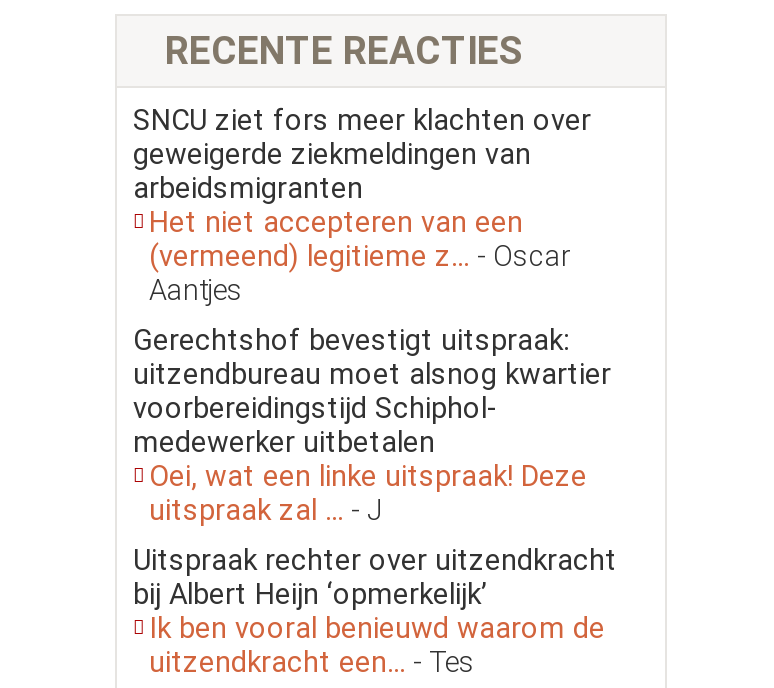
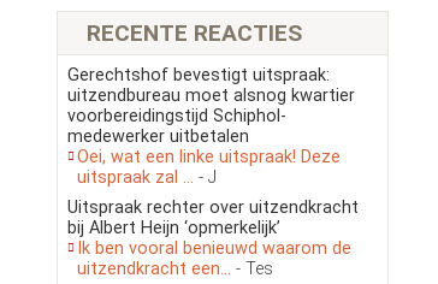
- SNCU ziet fors meer klachten over
- geweigerde ziekmeldingen van
- arbeidsmigranten
- Het niet accepteren van een
- (vermeend) legitieme z... - Oscar
- Aantjes
